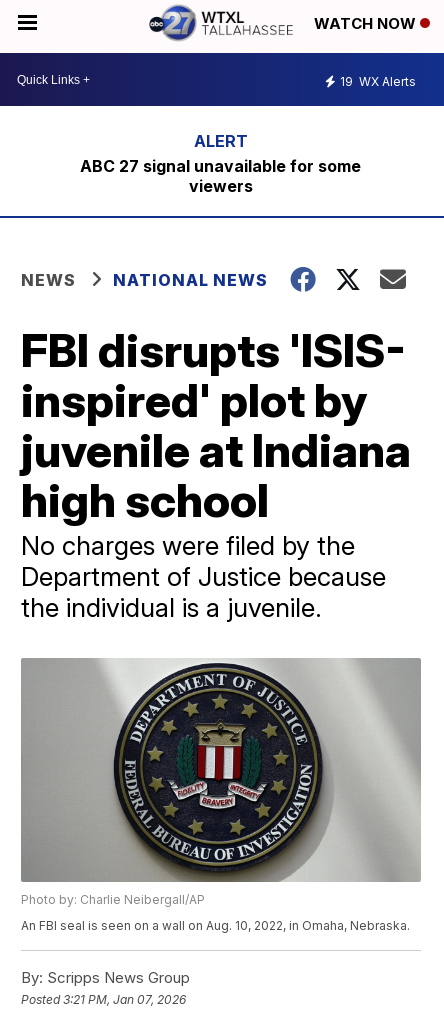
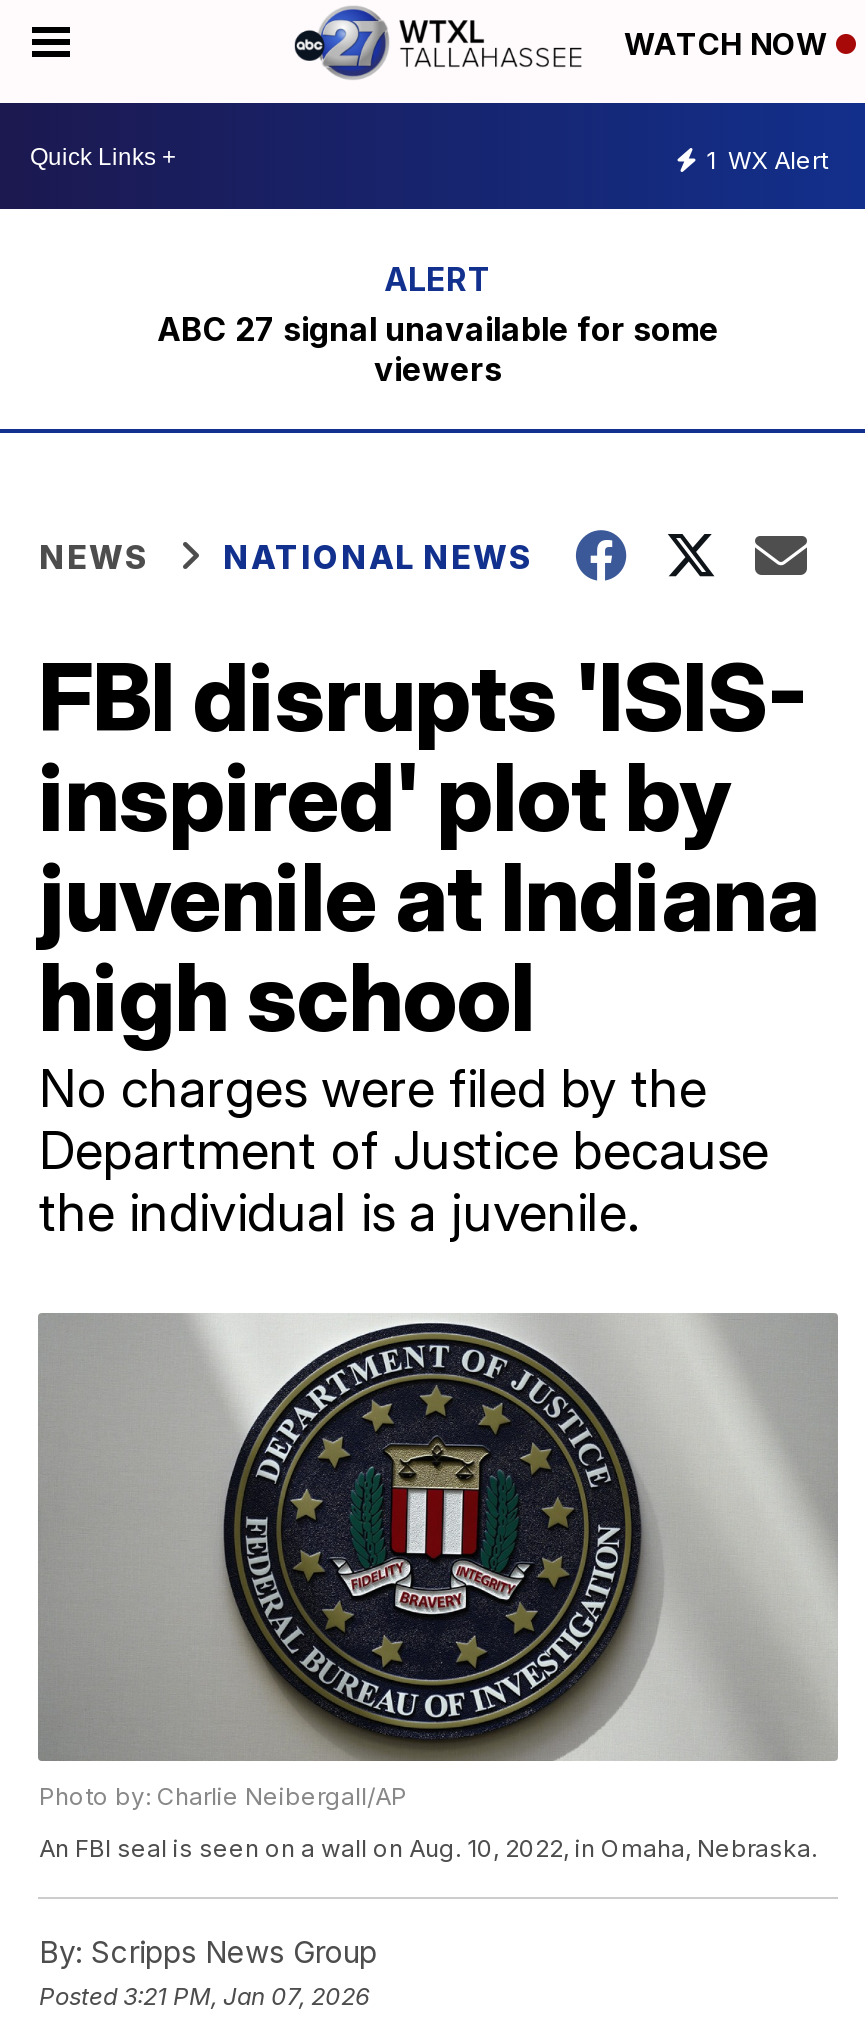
- 19 WX Alerts
+ 1 WX Alert
